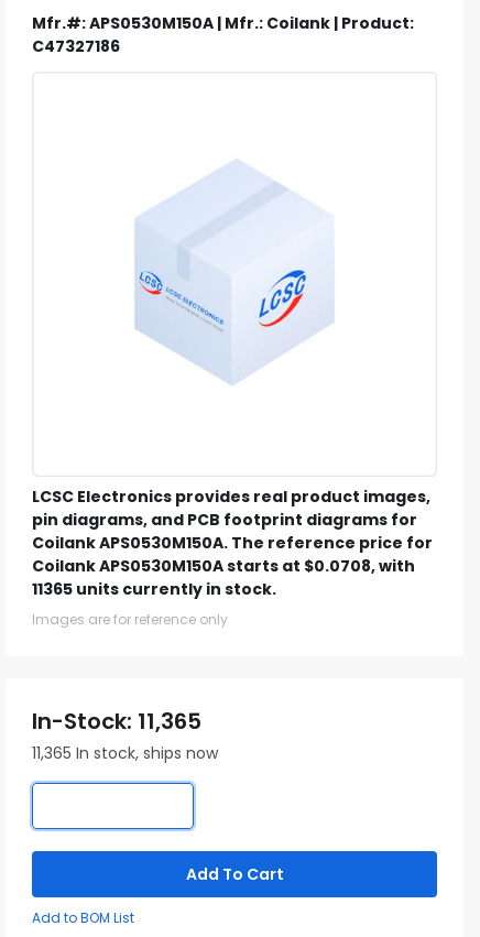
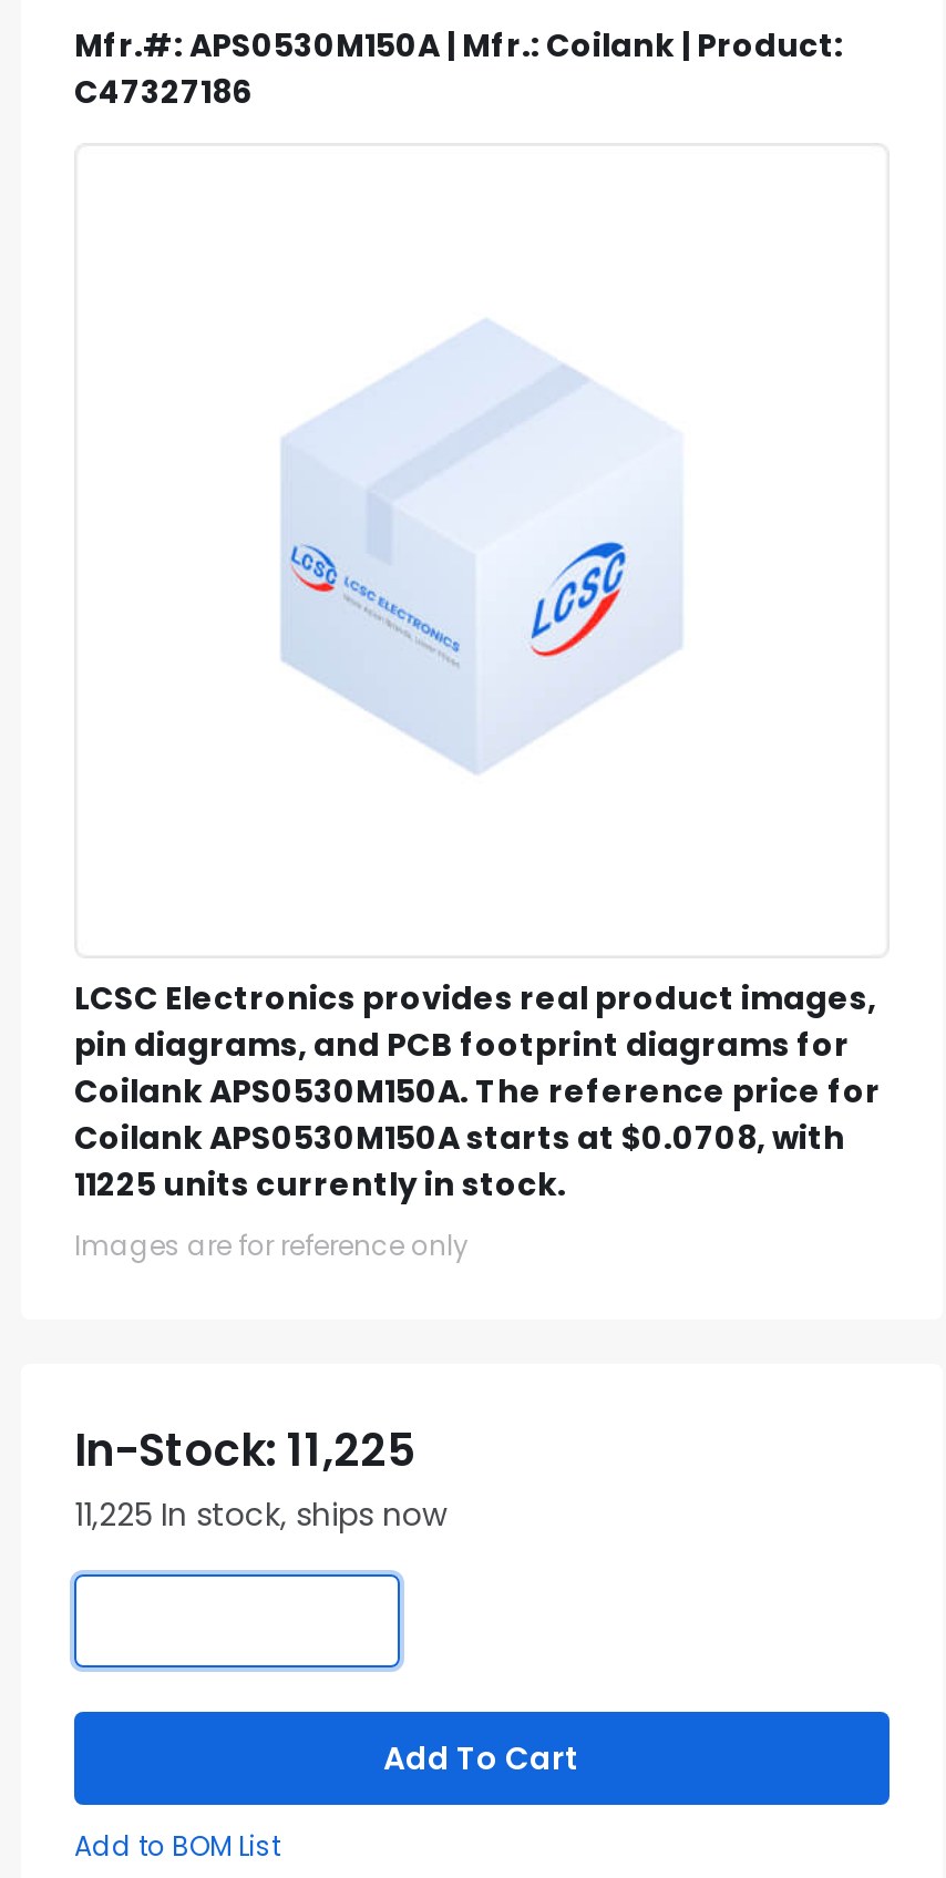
- 11365 units currently in stock.
+ 11225 units currently in stock.

- In-Stock: 11,365
+ In-Stock: 11,225

- 11,365 In stock, ships now
+ 11,225 In stock, ships now
